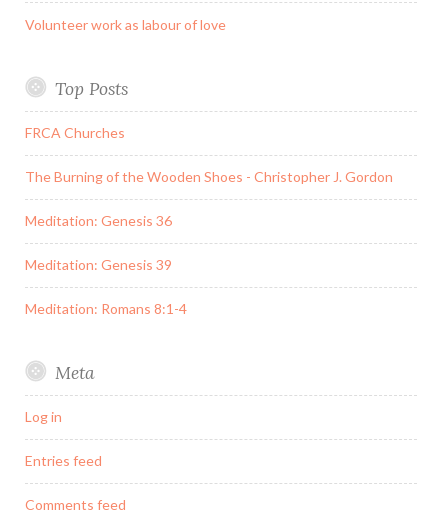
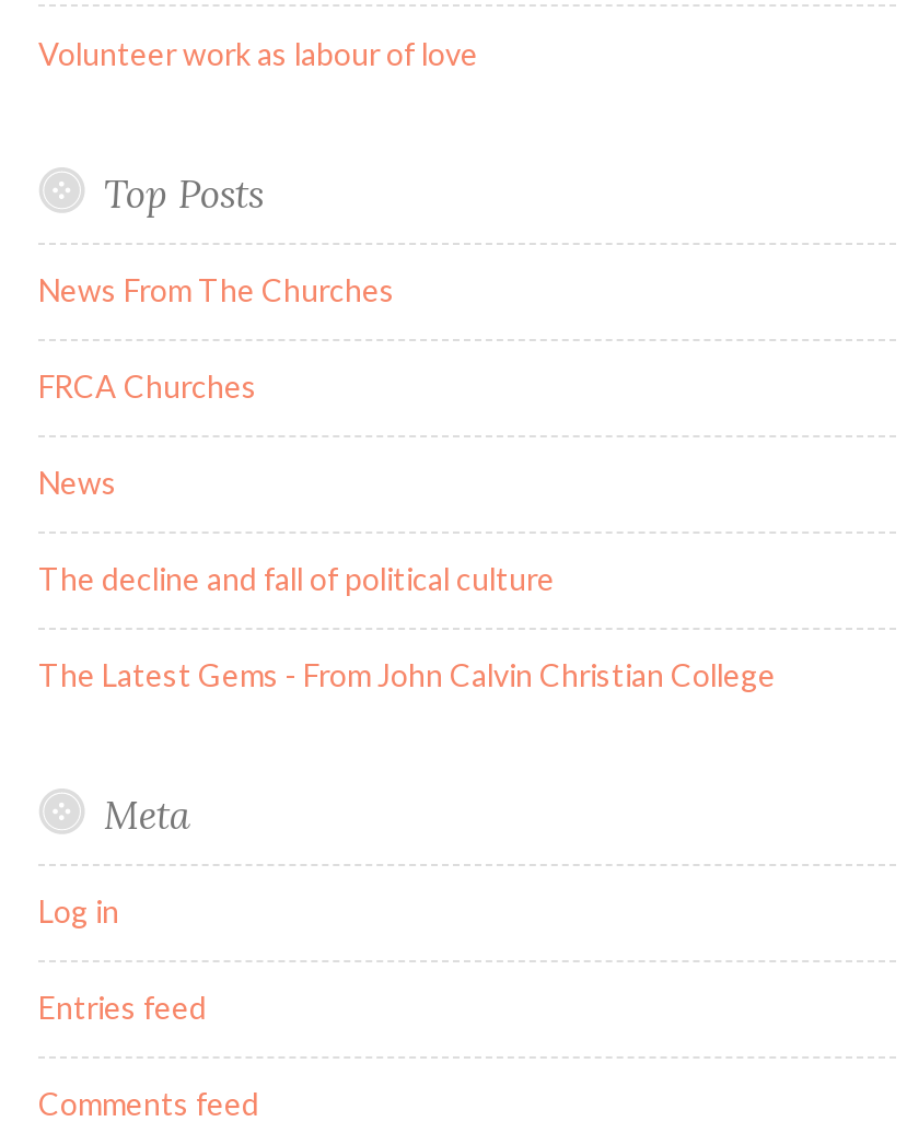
+ News From The Churches

moved down: FRCA Churches

- The Burning of the Wooden Shoes - Christopher J. Gordon
- Meditation: Genesis 36
- Meditation: Genesis 39
- Meditation: Romans 8:1-4
+ News
+ The decline and fall of political culture
+ The Latest Gems - From John Calvin Christian College
